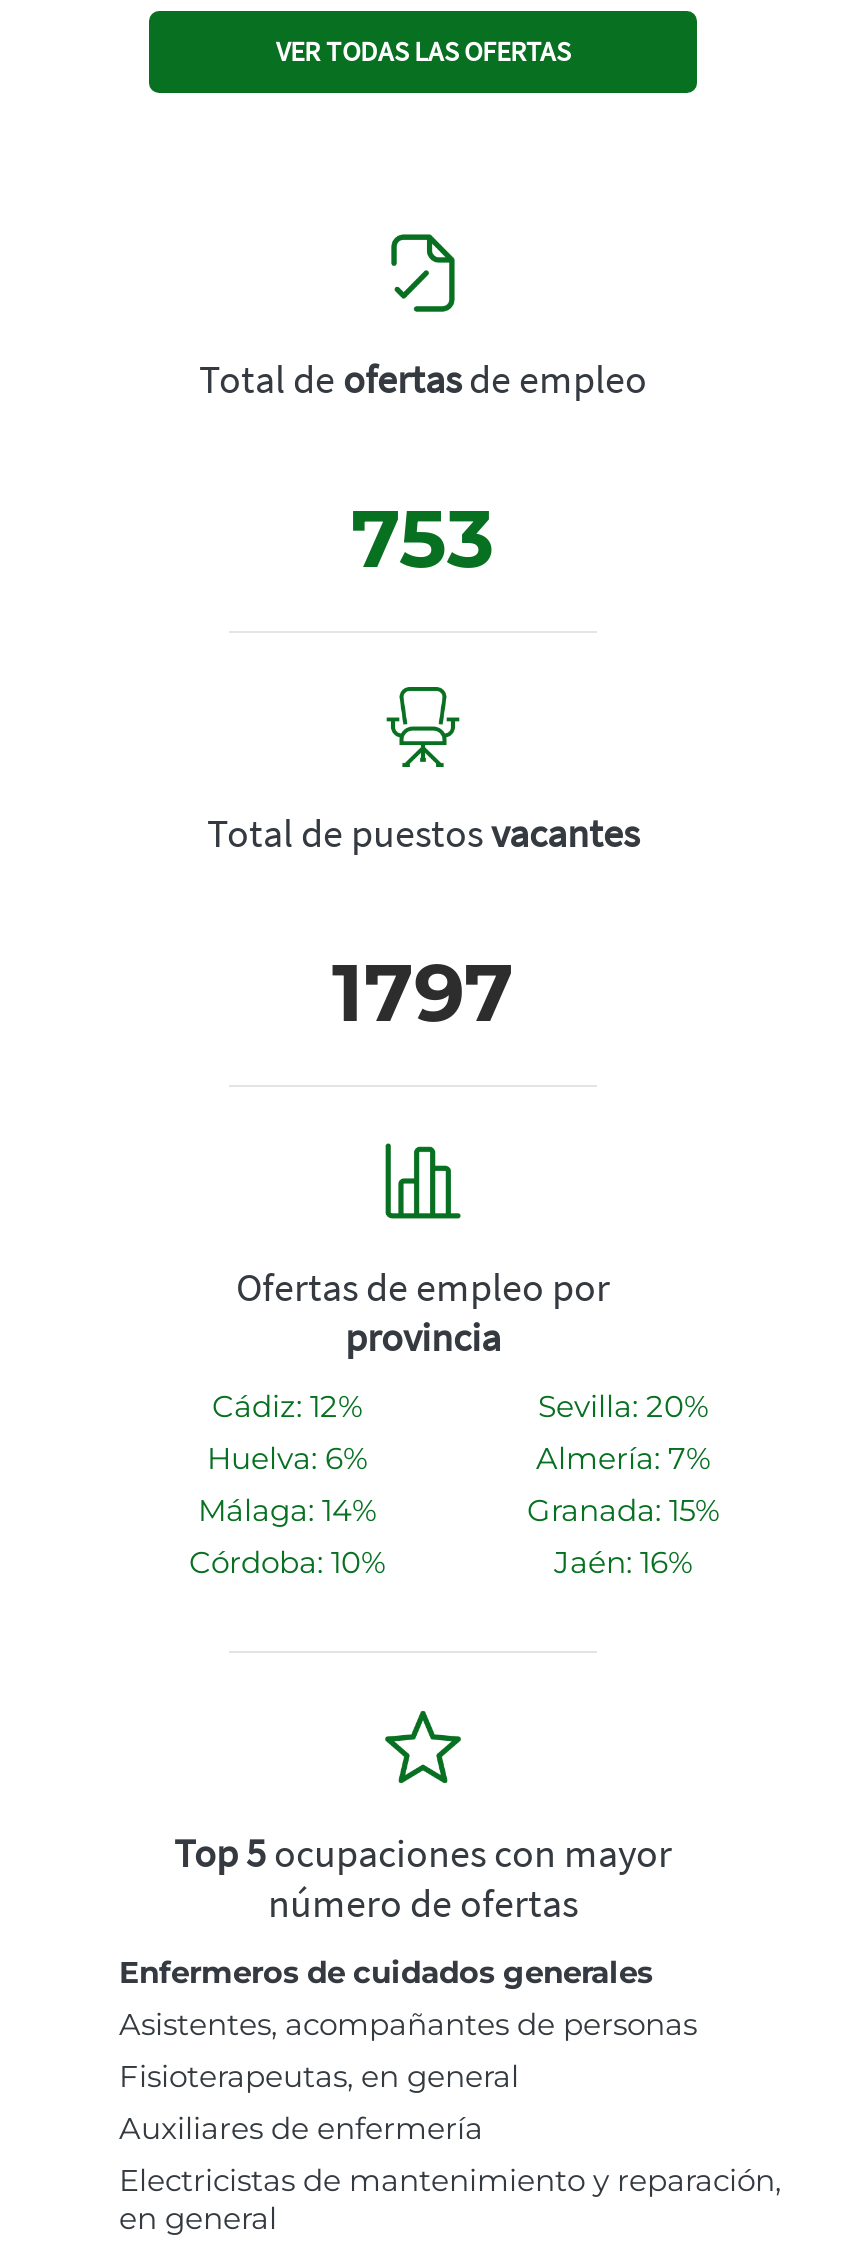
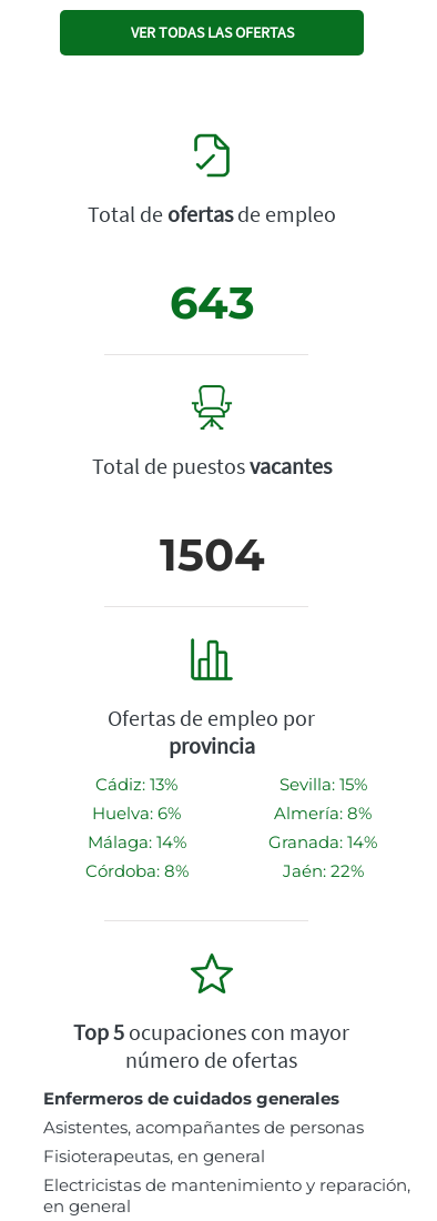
- 753
+ 643

- 1797
+ 1504

- Cádiz: 12%
+ Cádiz: 13%

- Sevilla: 20%
+ Sevilla: 15%

- Almería: 7%
+ Almería: 8%

- Granada: 15%
+ Granada: 14%

- Córdoba: 10%
+ Córdoba: 8%

- Jaén: 16%
+ Jaén: 22%

- Auxiliares de enfermería
